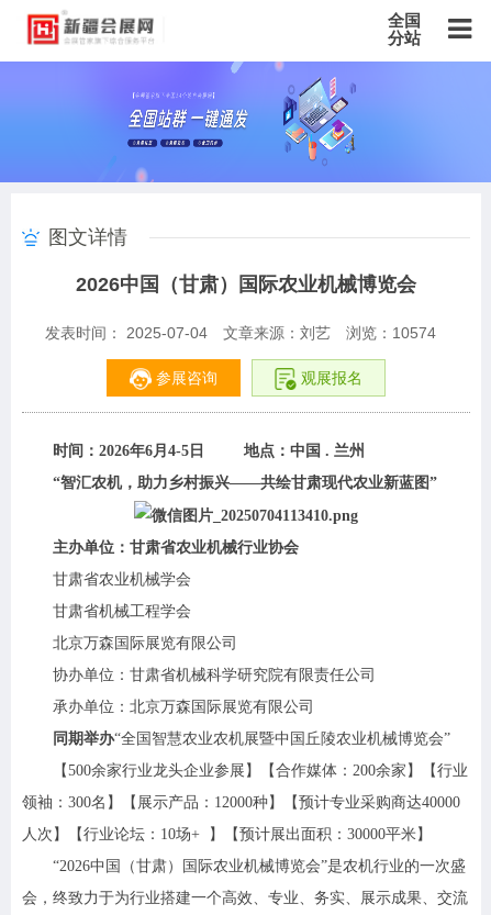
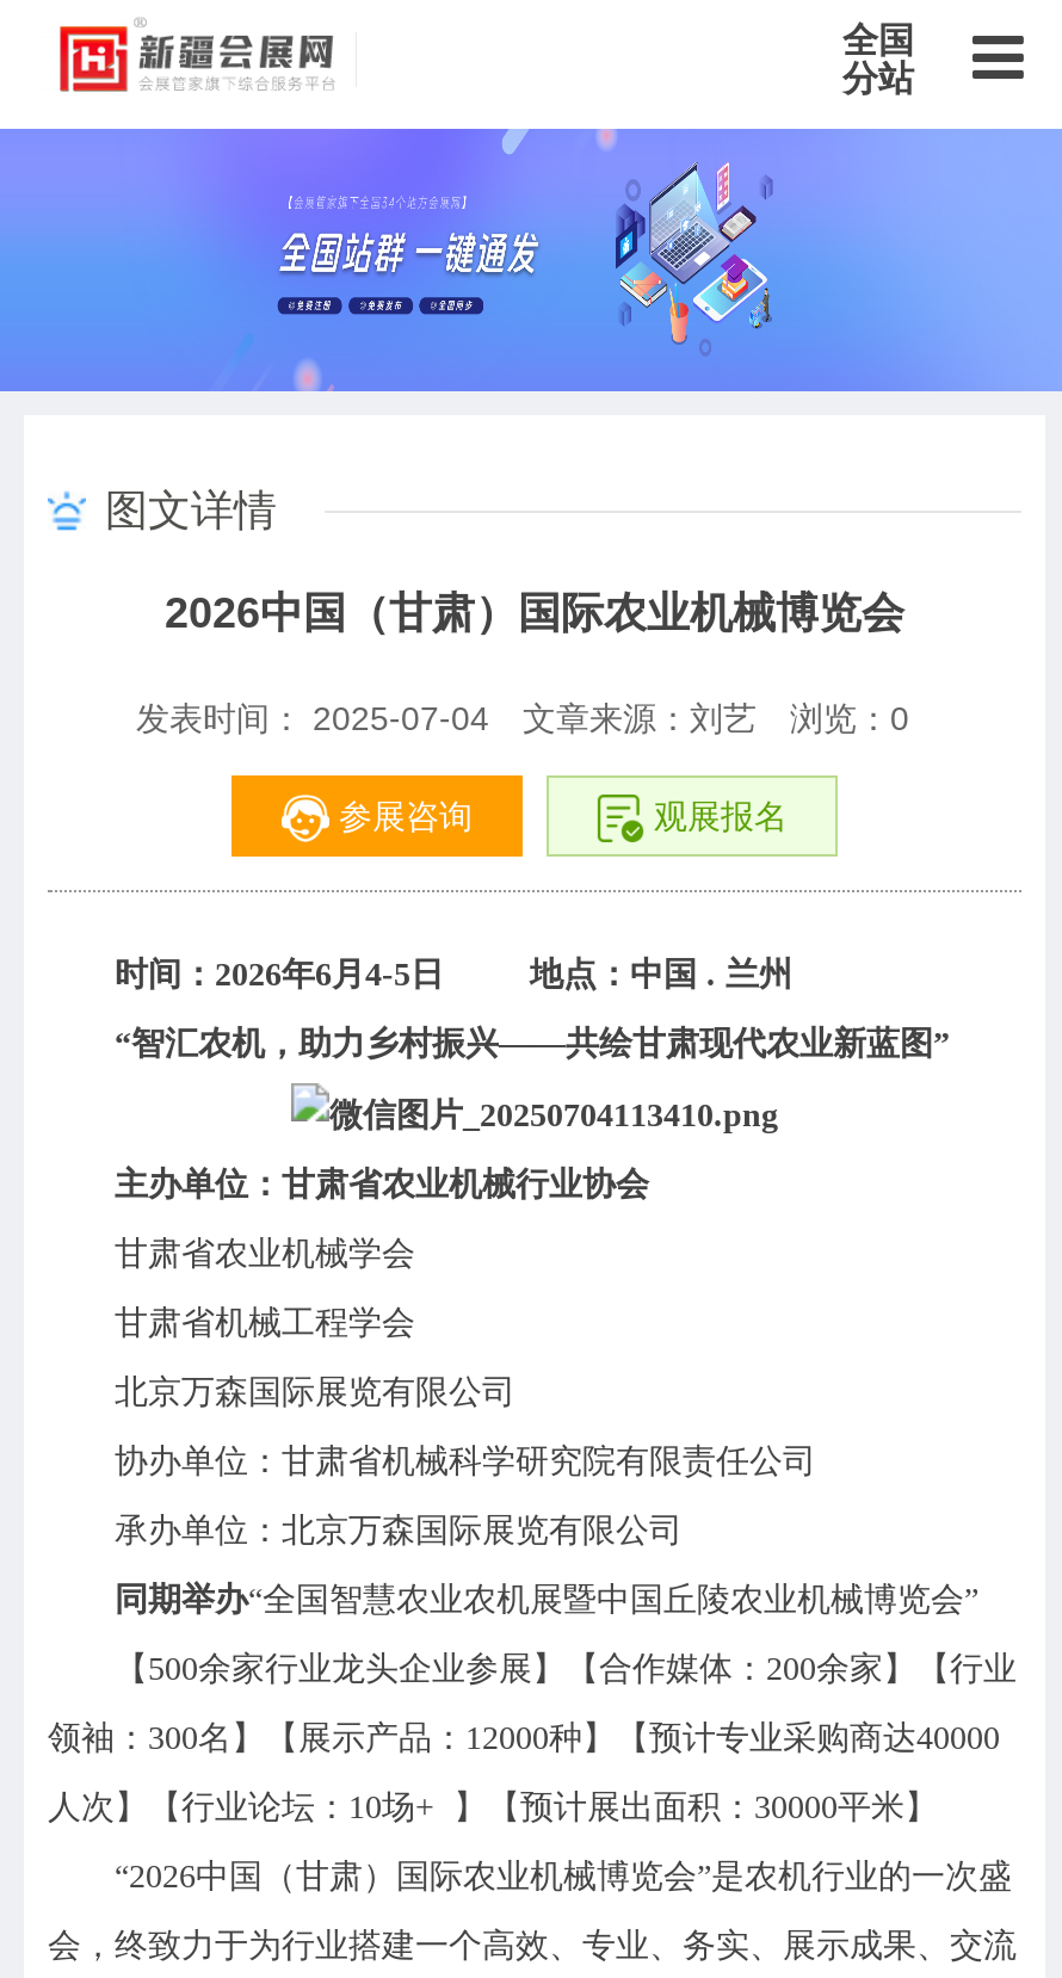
- 发表时间： 2025-07-04 文章来源：刘艺 浏览：10574
+ 发表时间： 2025-07-04 文章来源：刘艺 浏览：0
